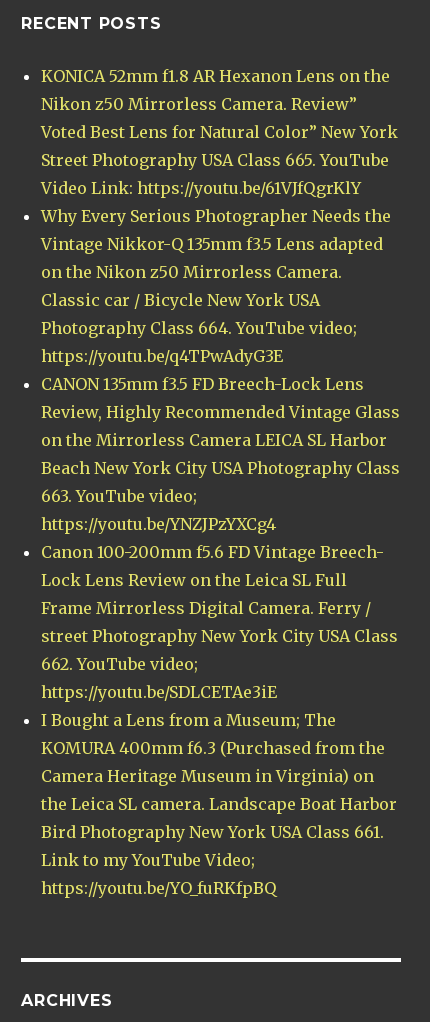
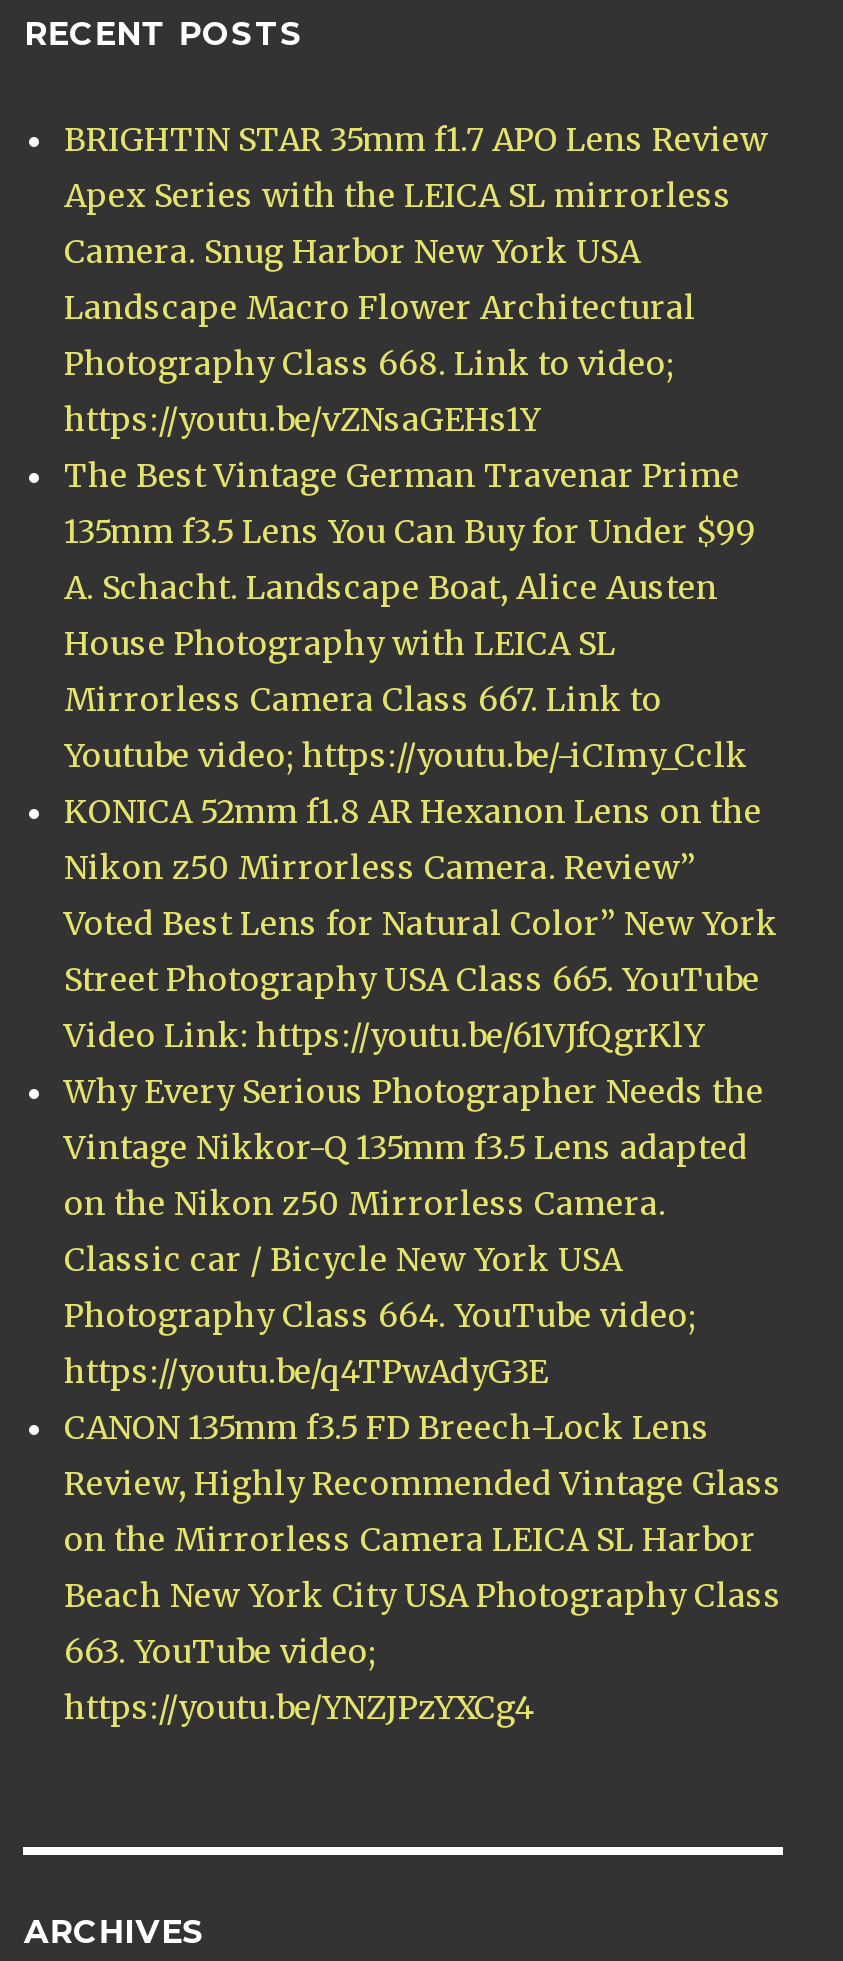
+ BRIGHTIN STAR 35mm f1.7 APO Lens Review
+ Apex Series with the LEICA SL mirrorless
+ Camera. Snug Harbor New York USA
+ Landscape Macro Flower Architectural
+ Photography Class 668. Link to video;
+ https://youtu.be/vZNsaGEHs1Y
+ The Best Vintage German Travenar Prime
+ 135mm f3.5 Lens You Can Buy for Under $99
+ A. Schacht. Landscape Boat, Alice Austen
+ House Photography with LEICA SL
+ Mirrorless Camera Class 667. Link to
+ Youtube video; https://youtu.be/-iCImy_Cclk

moved down: KONICA 52mm f1.8 AR Hexanon Lens on the | Nikon z50 Mirrorless Camera. Review” | Voted Best Lens for Natural Color” New York | ... | 663. YouTube video; | https://youtu.be/YNZJPzYXCg4

- Canon 100-200mm f5.6 FD Vintage Breech-
- Lock Lens Review on the Leica SL Full
- Frame Mirrorless Digital Camera. Ferry /
- street Photography New York City USA Class
- 662. YouTube video;
- https://youtu.be/SDLCETAe3iE
- I Bought a Lens from a Museum; The
- KOMURA 400mm f6.3 (Purchased from the
- Camera Heritage Museum in Virginia) on
- the Leica SL camera. Landscape Boat Harbor
- Bird Photography New York USA Class 661.
- Link to my YouTube Video;
- https://youtu.be/YO_fuRKfpBQ
